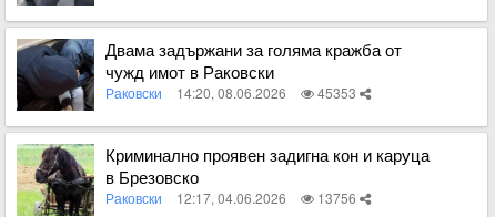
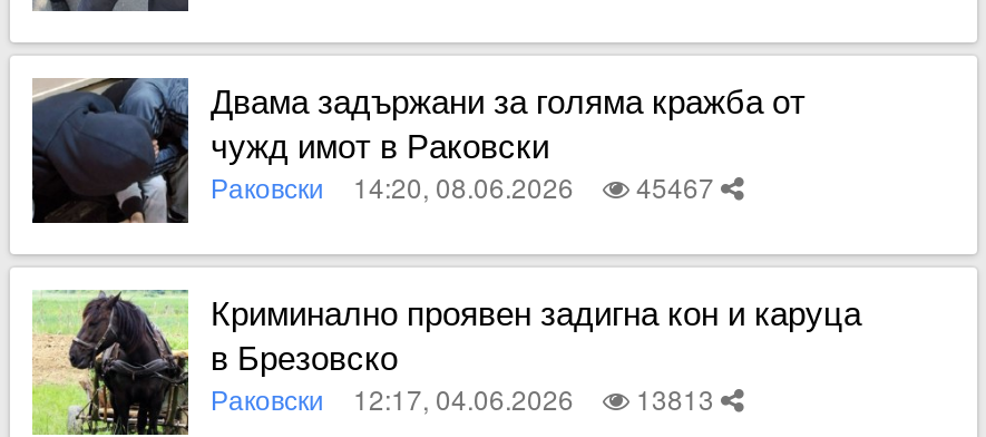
- Раковски 14:20, 08.06.2026 45353
+ Раковски 14:20, 08.06.2026 45467

- Раковски 12:17, 04.06.2026 13756
+ Раковски 12:17, 04.06.2026 13813
